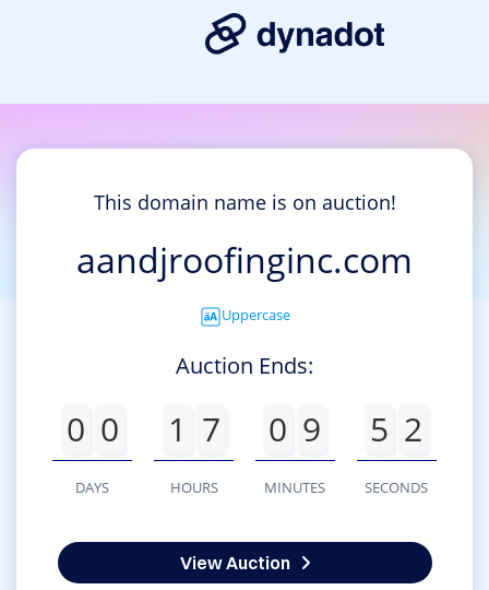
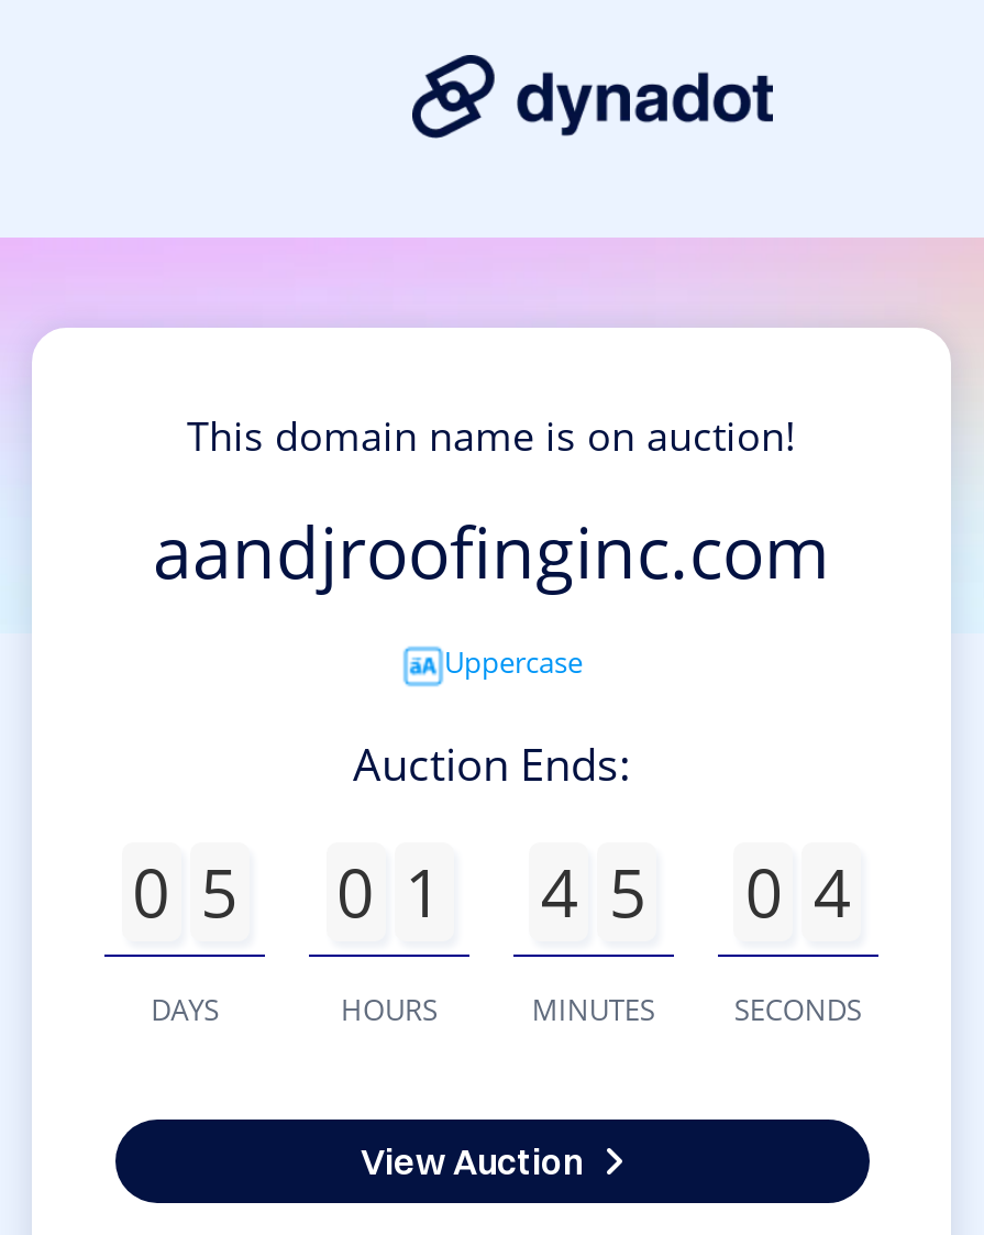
- 0 0
+ 0 5

- 1 7
+ 0 1

- 0 9
+ 4 5

- 5 2
+ 0 4
